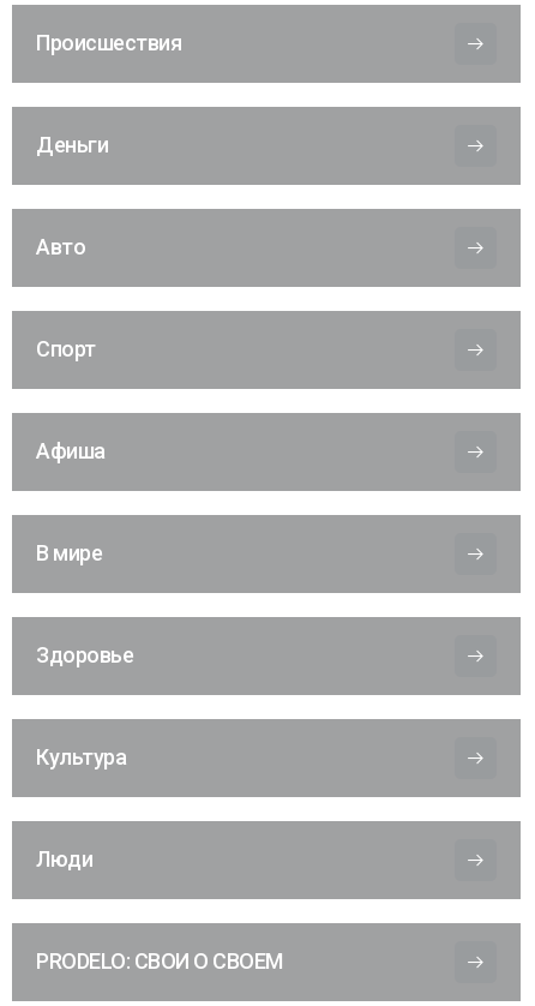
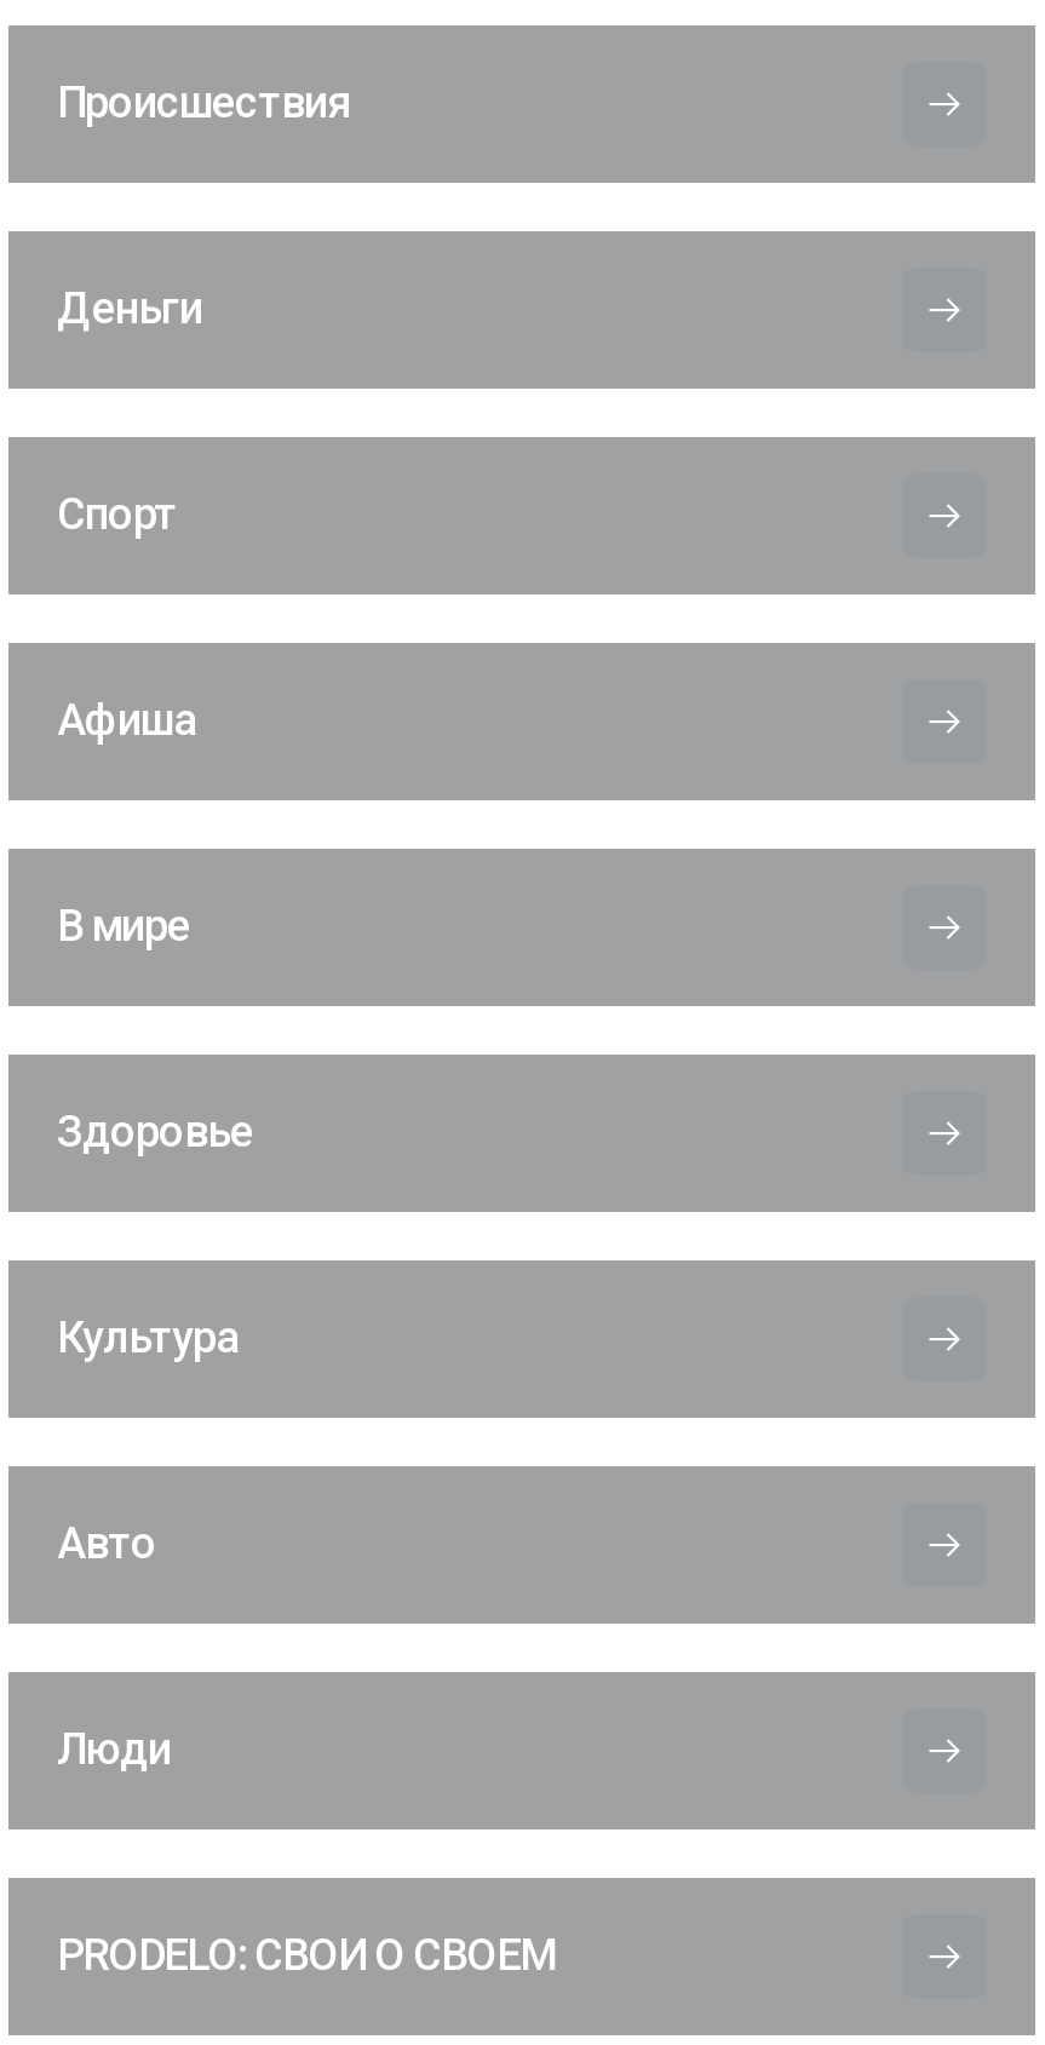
moved down: Авто

moved up: Спорт | Афиша | В мире | Здоровье | Культура
